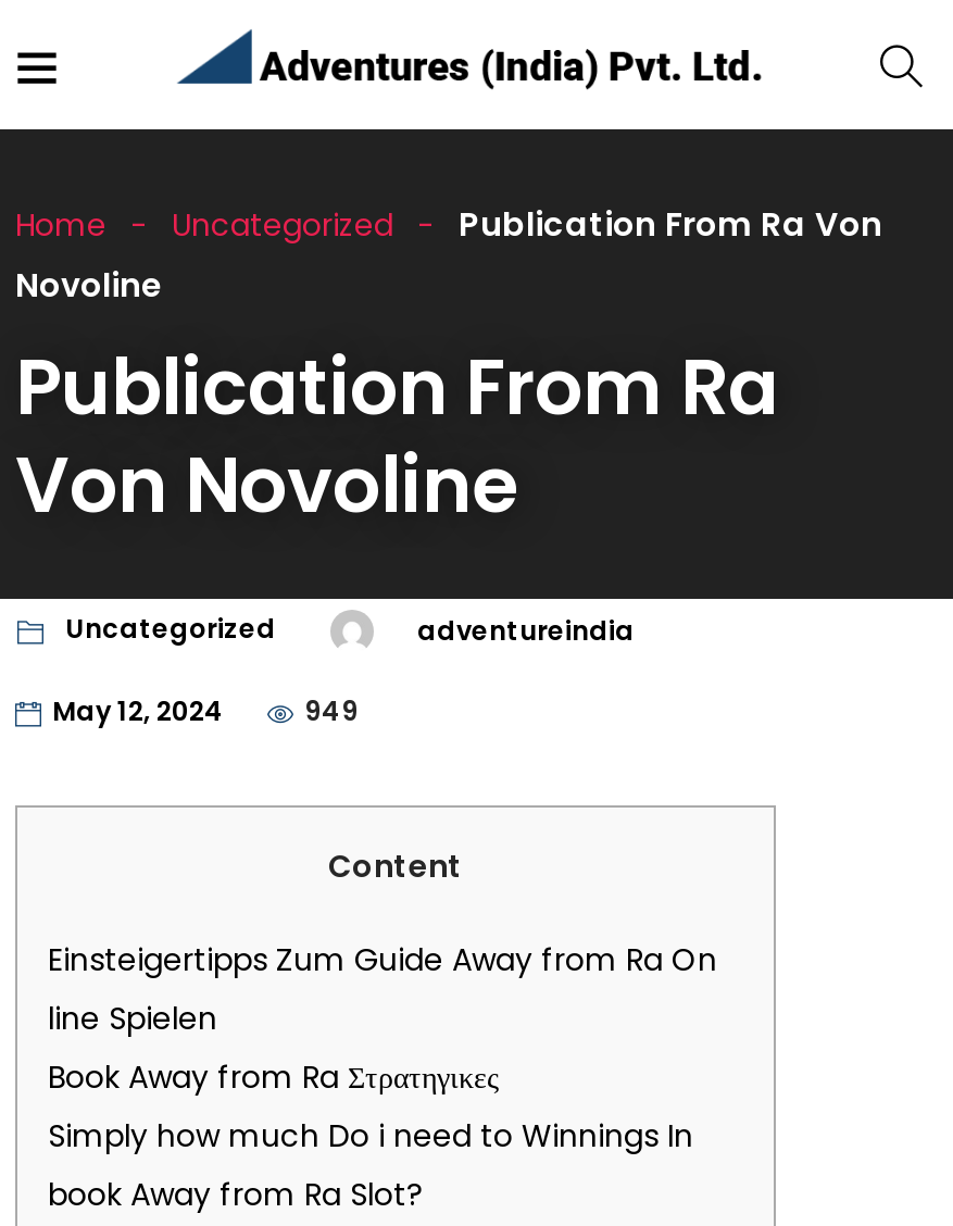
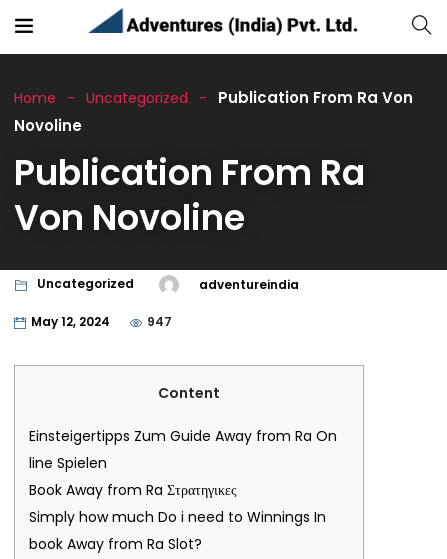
- 949
+ 947
